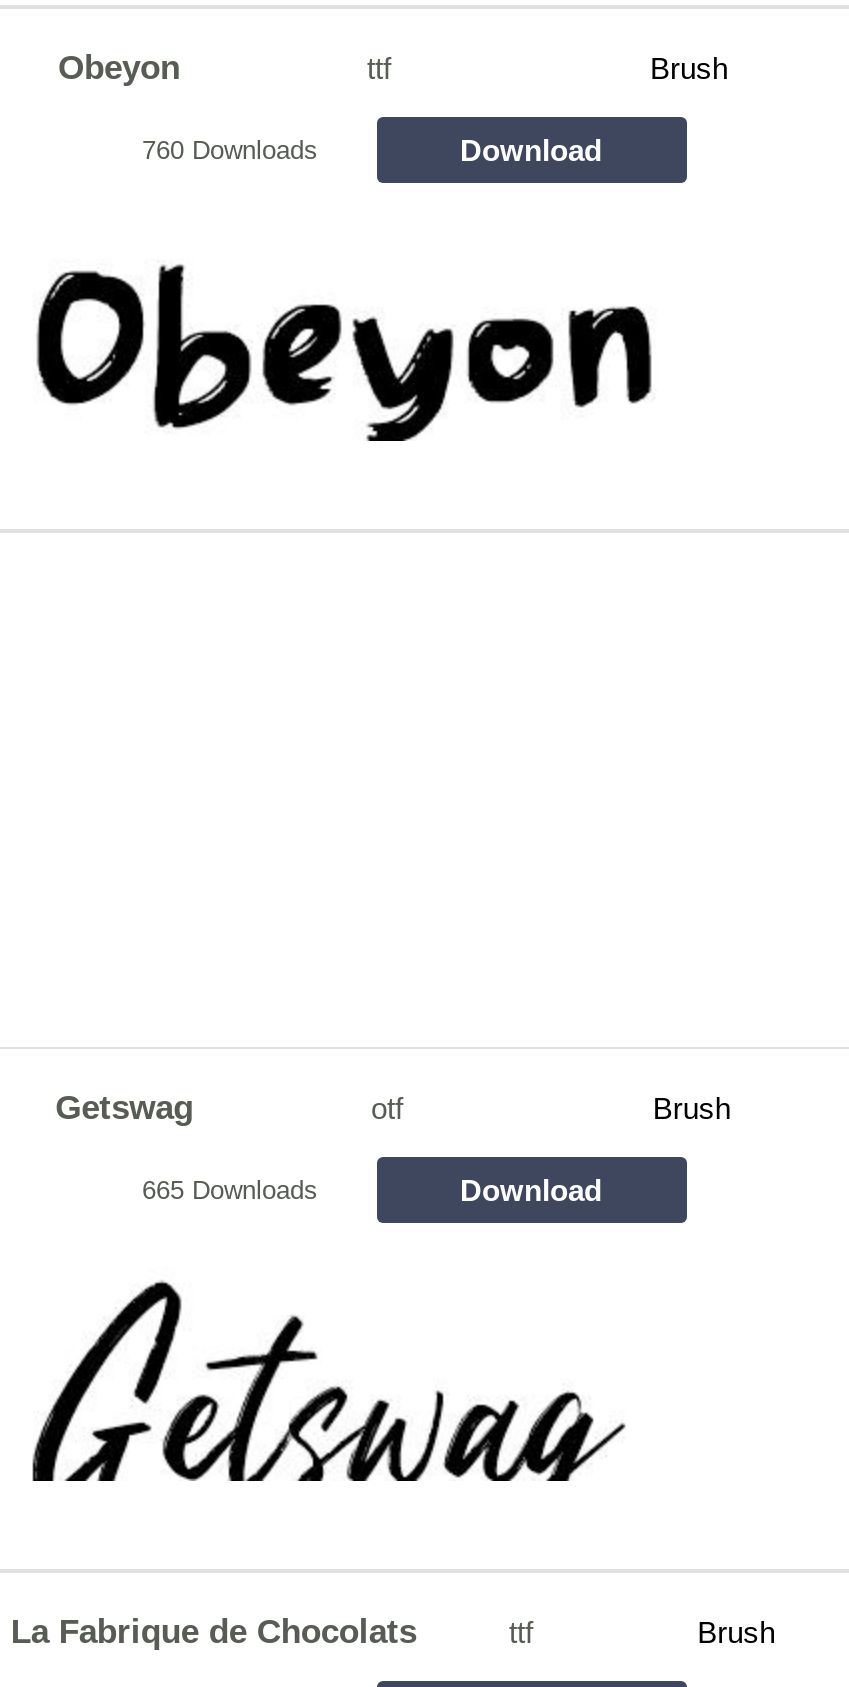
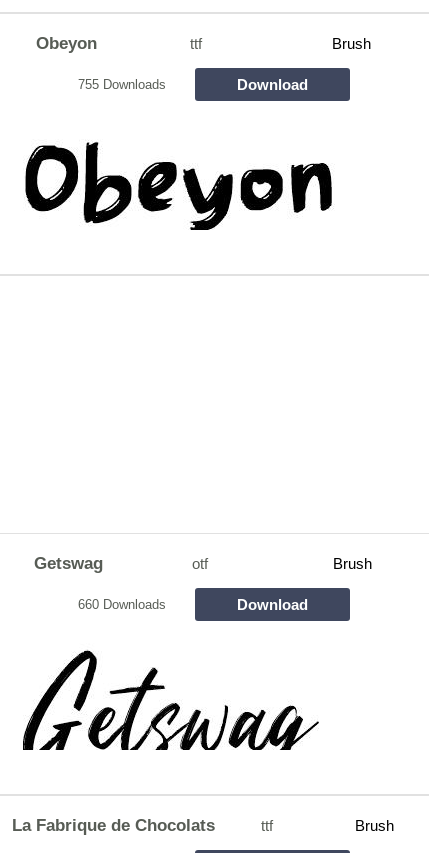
- 760 Downloads
+ 755 Downloads

- 665 Downloads
+ 660 Downloads
